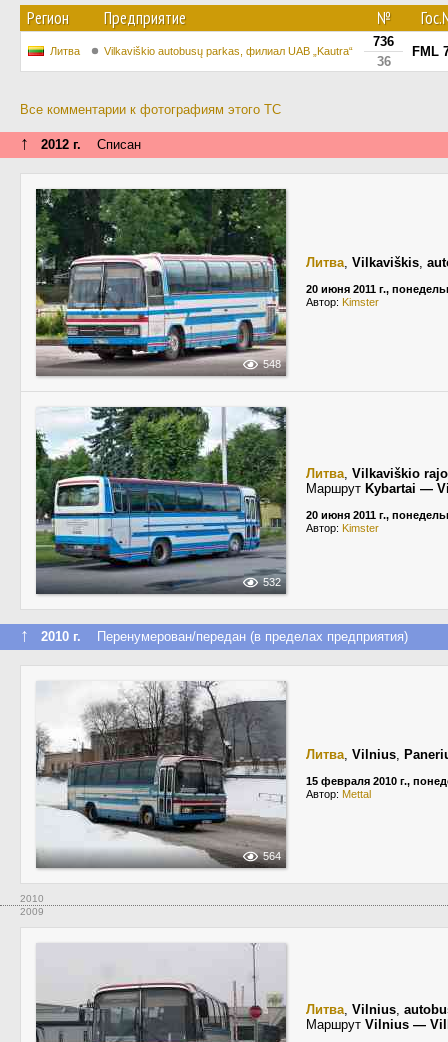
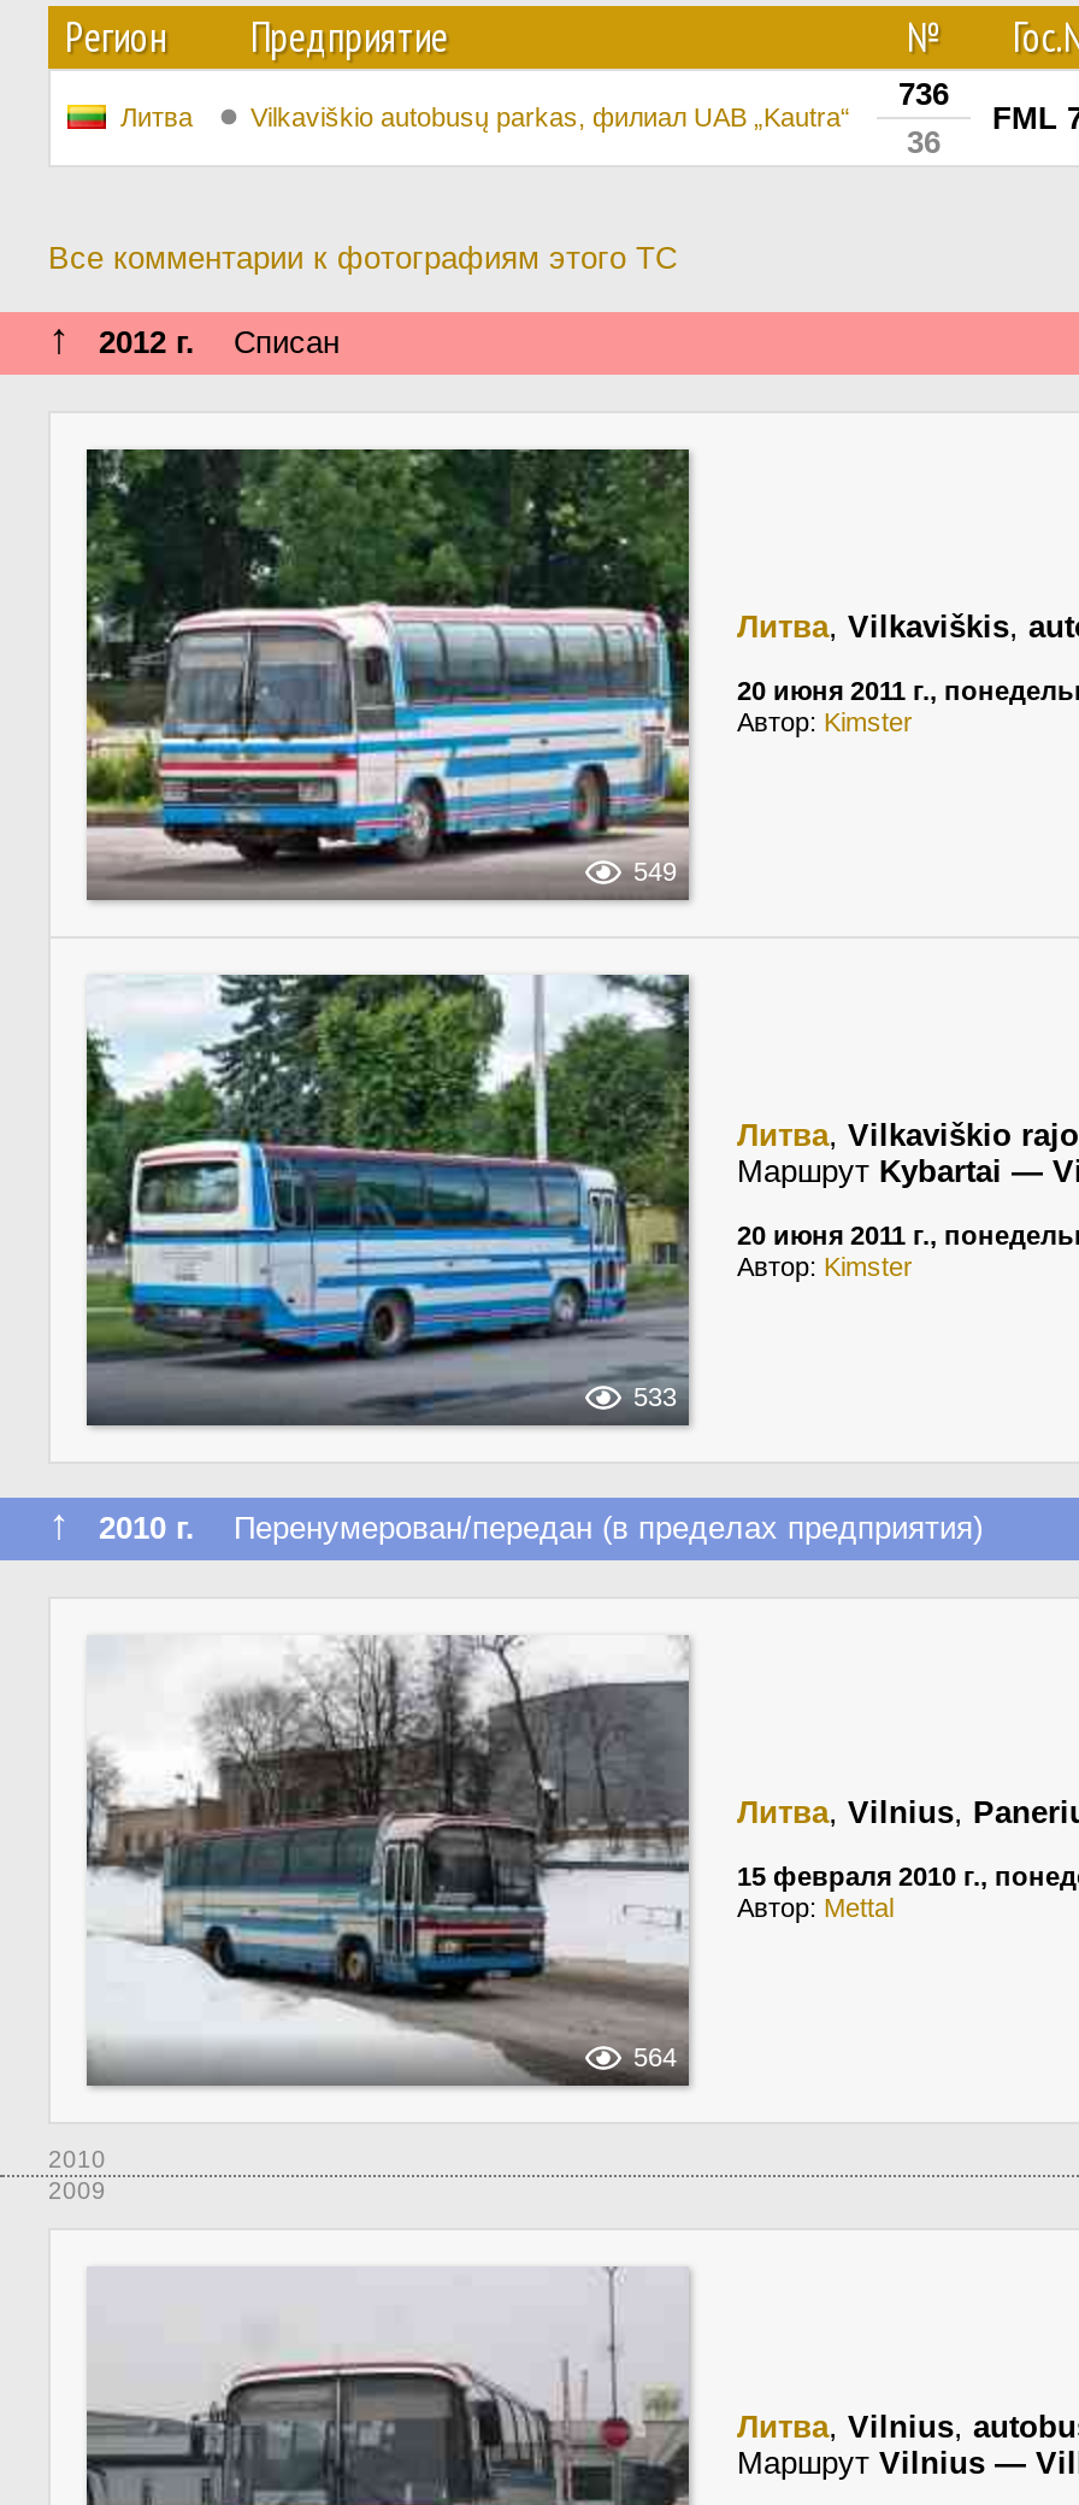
- 548
+ 549

- 532
+ 533
